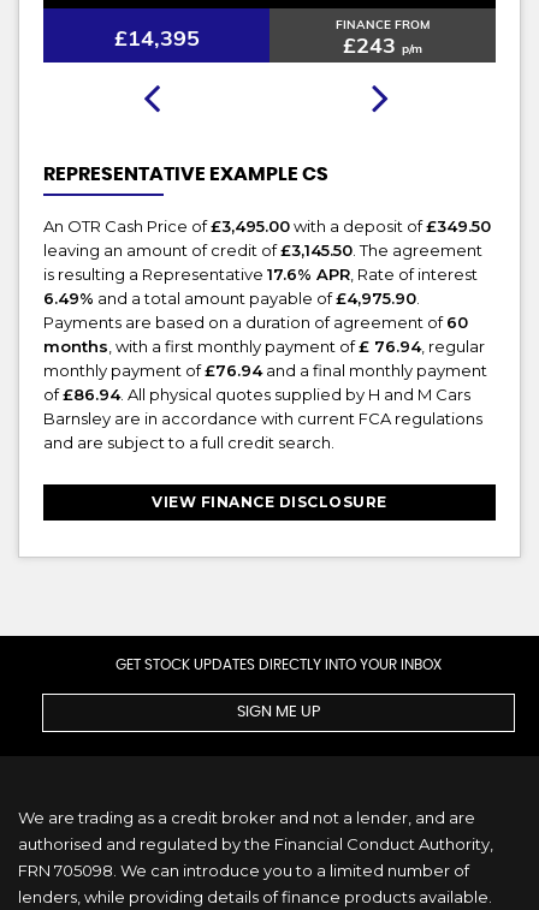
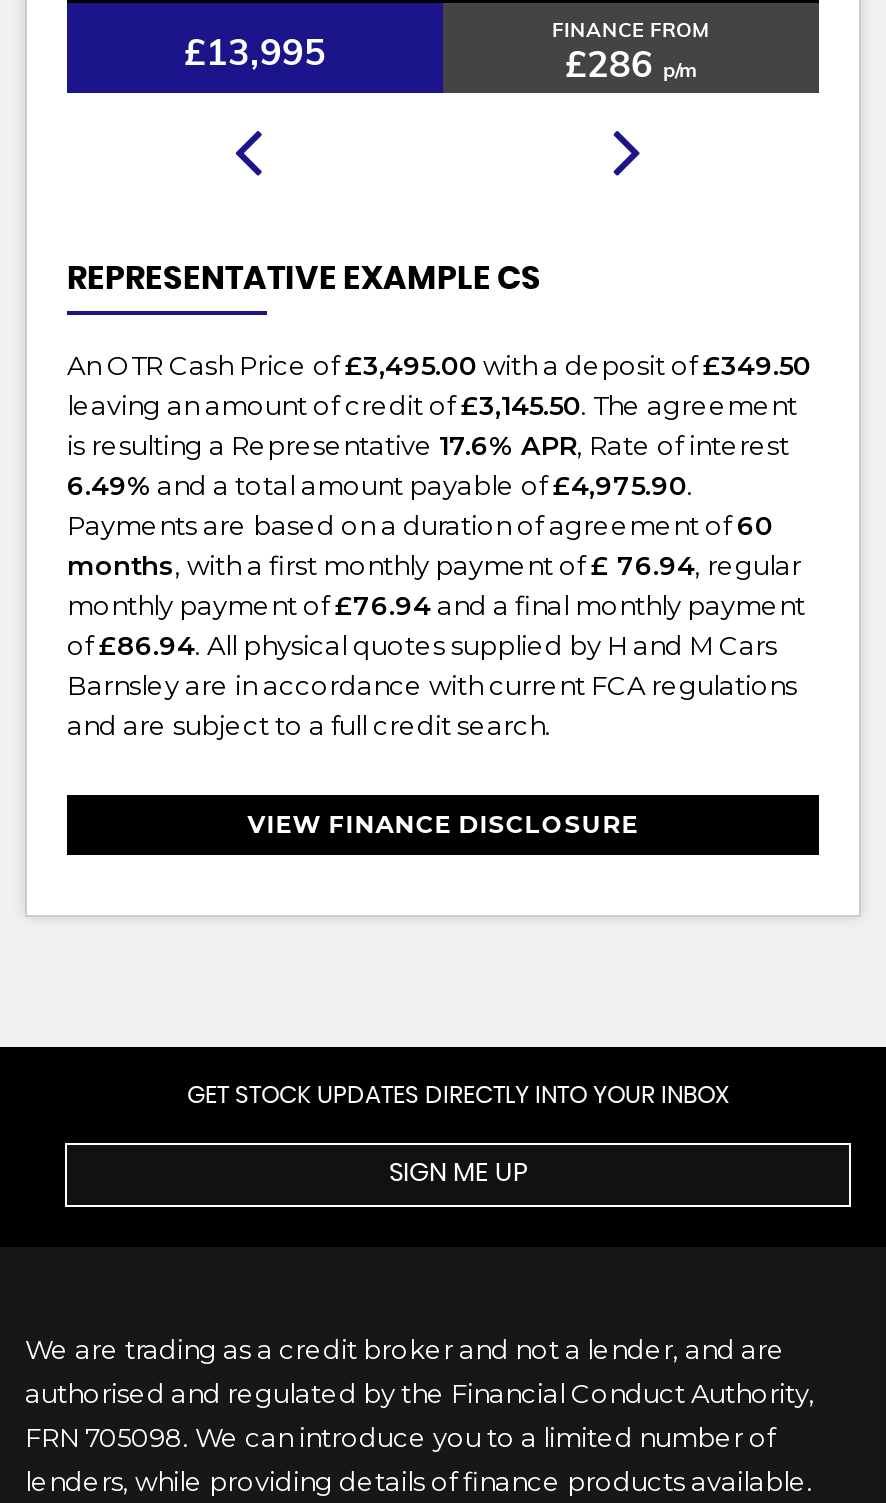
- £14,395
+ £13,995

- £243 p/m
+ £286 p/m
